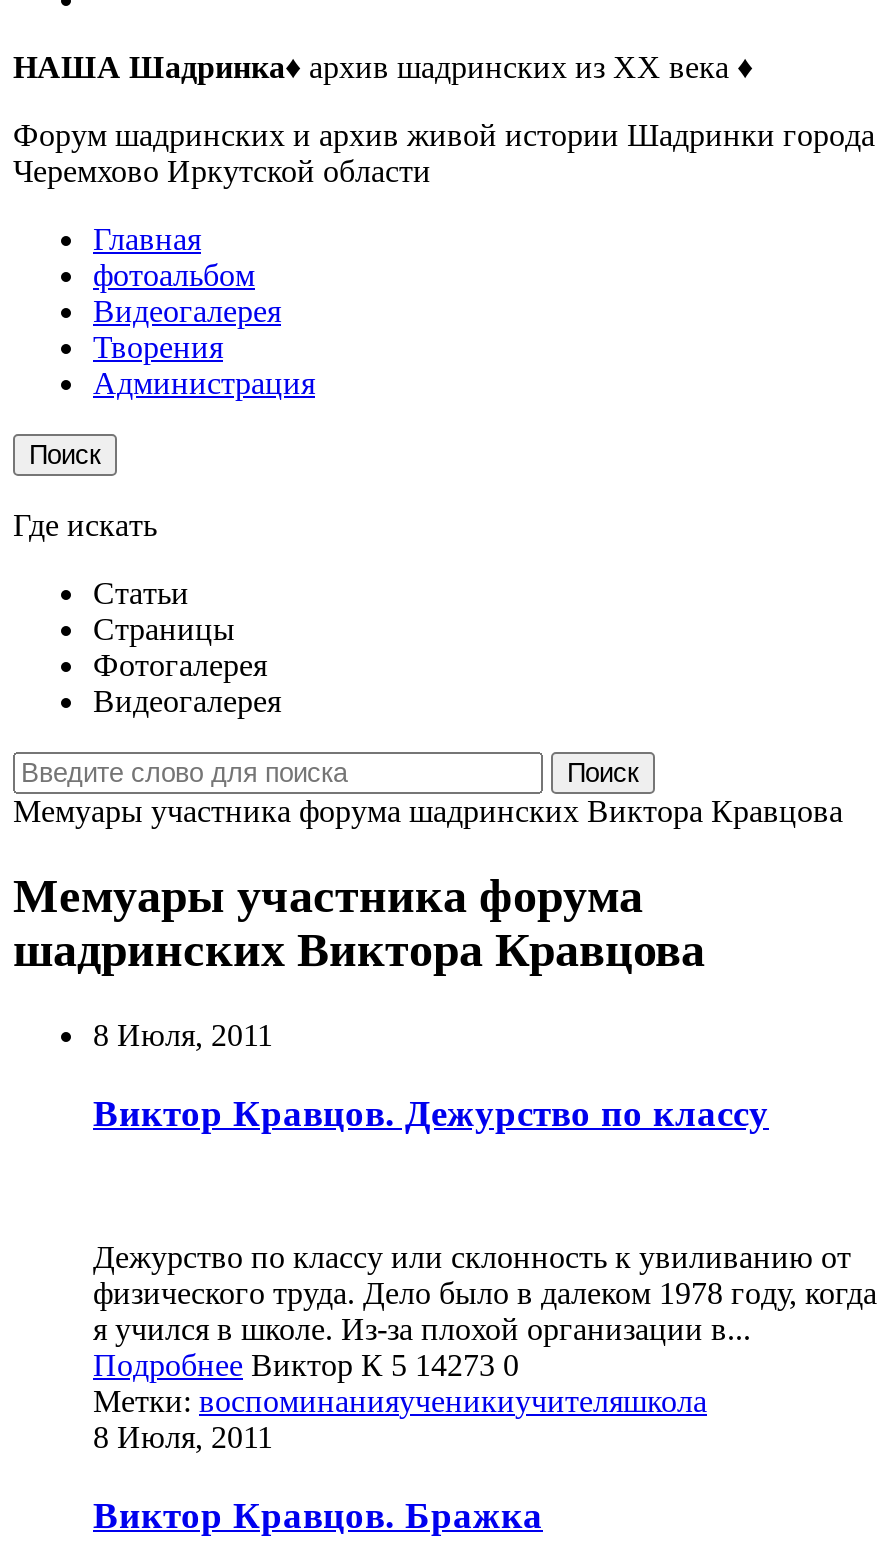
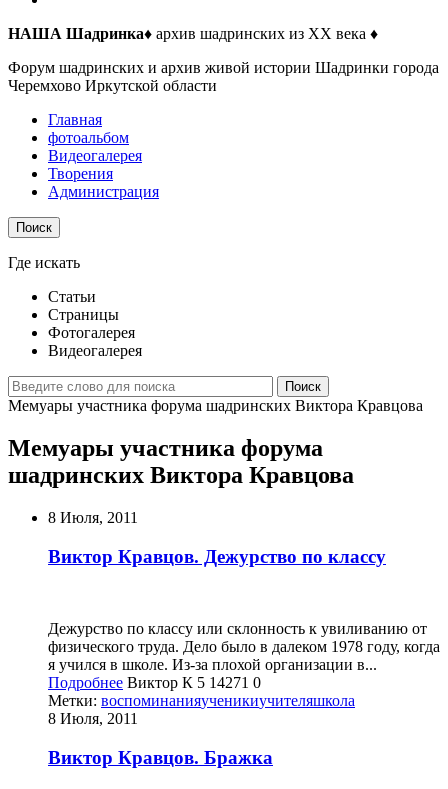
- Подробнее Виктор К 5 14273 0
+ Подробнее Виктор К 5 14271 0
